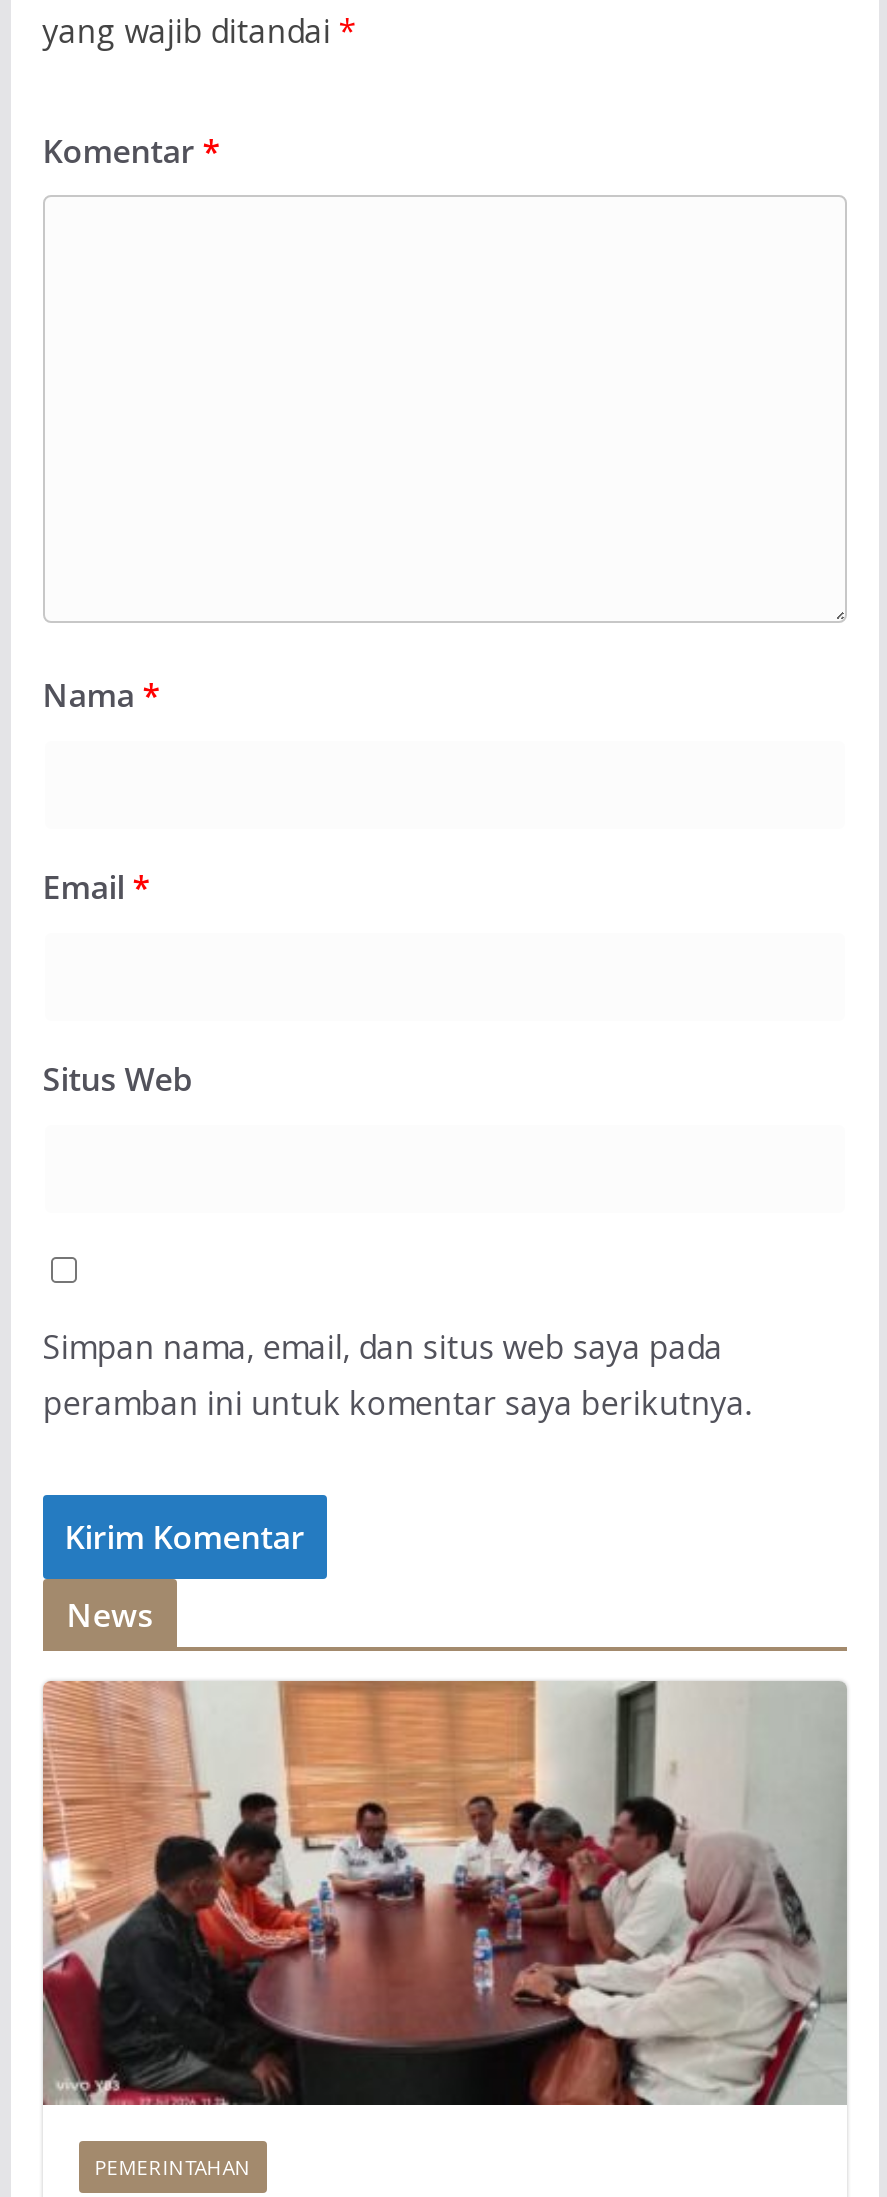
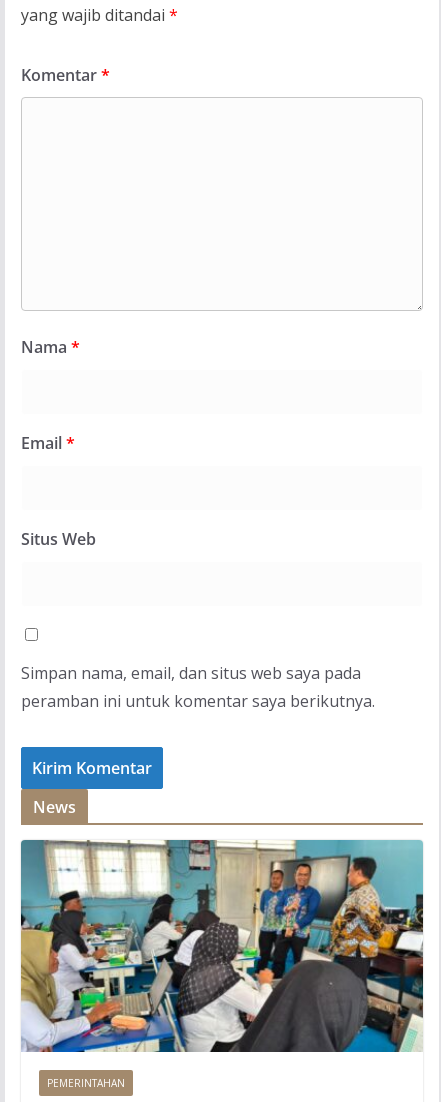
- [image]
+ [image]
